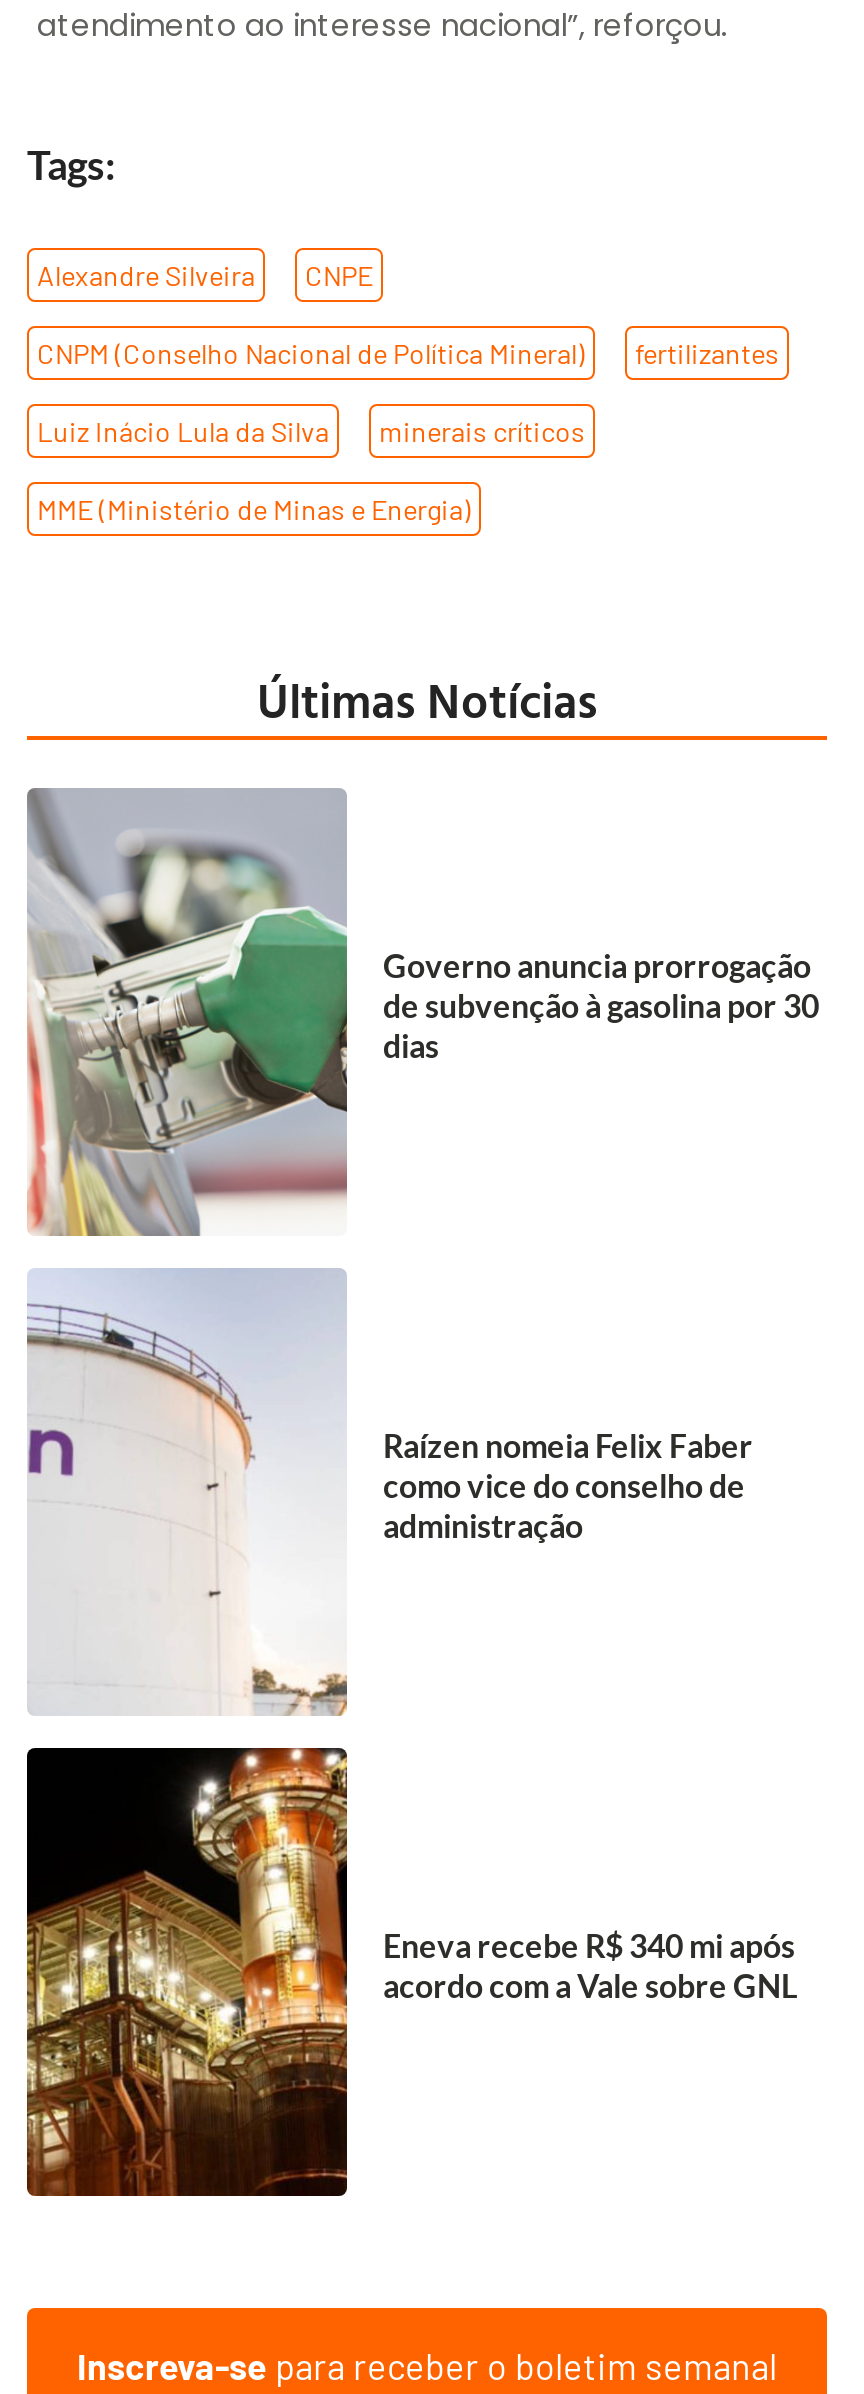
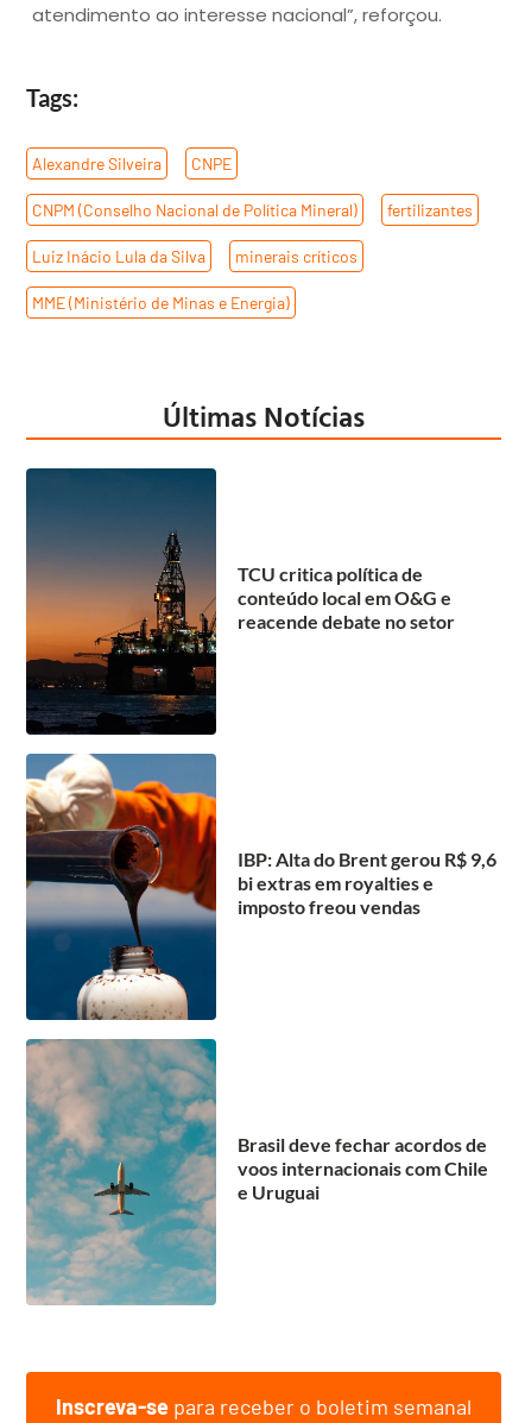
- [image]
- Governo anuncia prorrogação
- de subvenção à gasolina por 30
- dias
+ [image]
+ TCU critica política de
+ conteúdo local em O&G e
+ reacende debate no setor

- [image]
- Raízen nomeia Felix Faber
- como vice do conselho de
- administração
+ [image]
+ IBP: Alta do Brent gerou R$ 9,6
+ bi extras em royalties e
+ imposto freou vendas

- [image]
- Eneva recebe R$ 340 mi após
- acordo com a Vale sobre GNL
+ [image]
+ Brasil deve fechar acordos de
+ voos internacionais com Chile
+ e Uruguai
